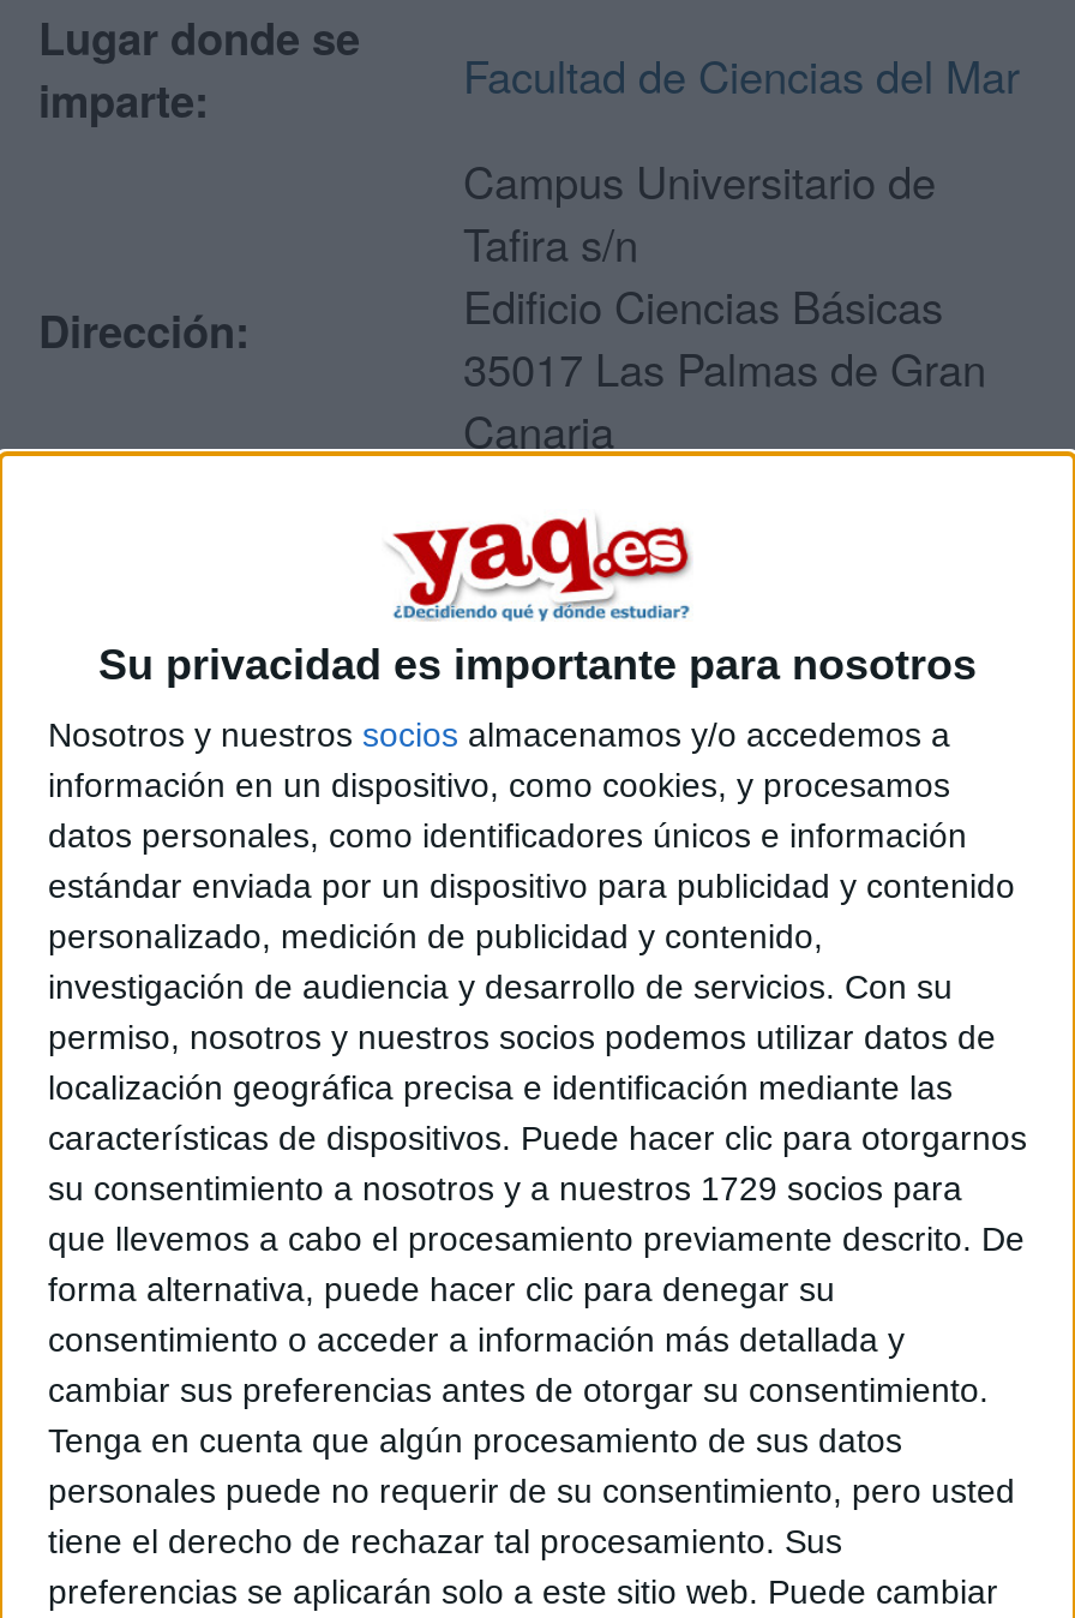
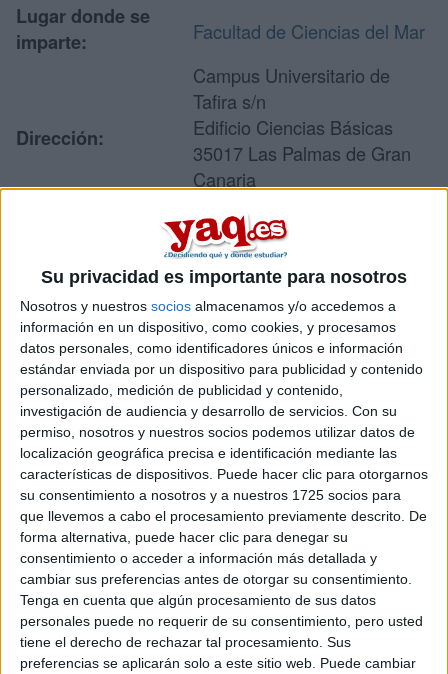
- su consentimiento a nosotros y a nuestros 1729 socios para
+ su consentimiento a nosotros y a nuestros 1725 socios para
